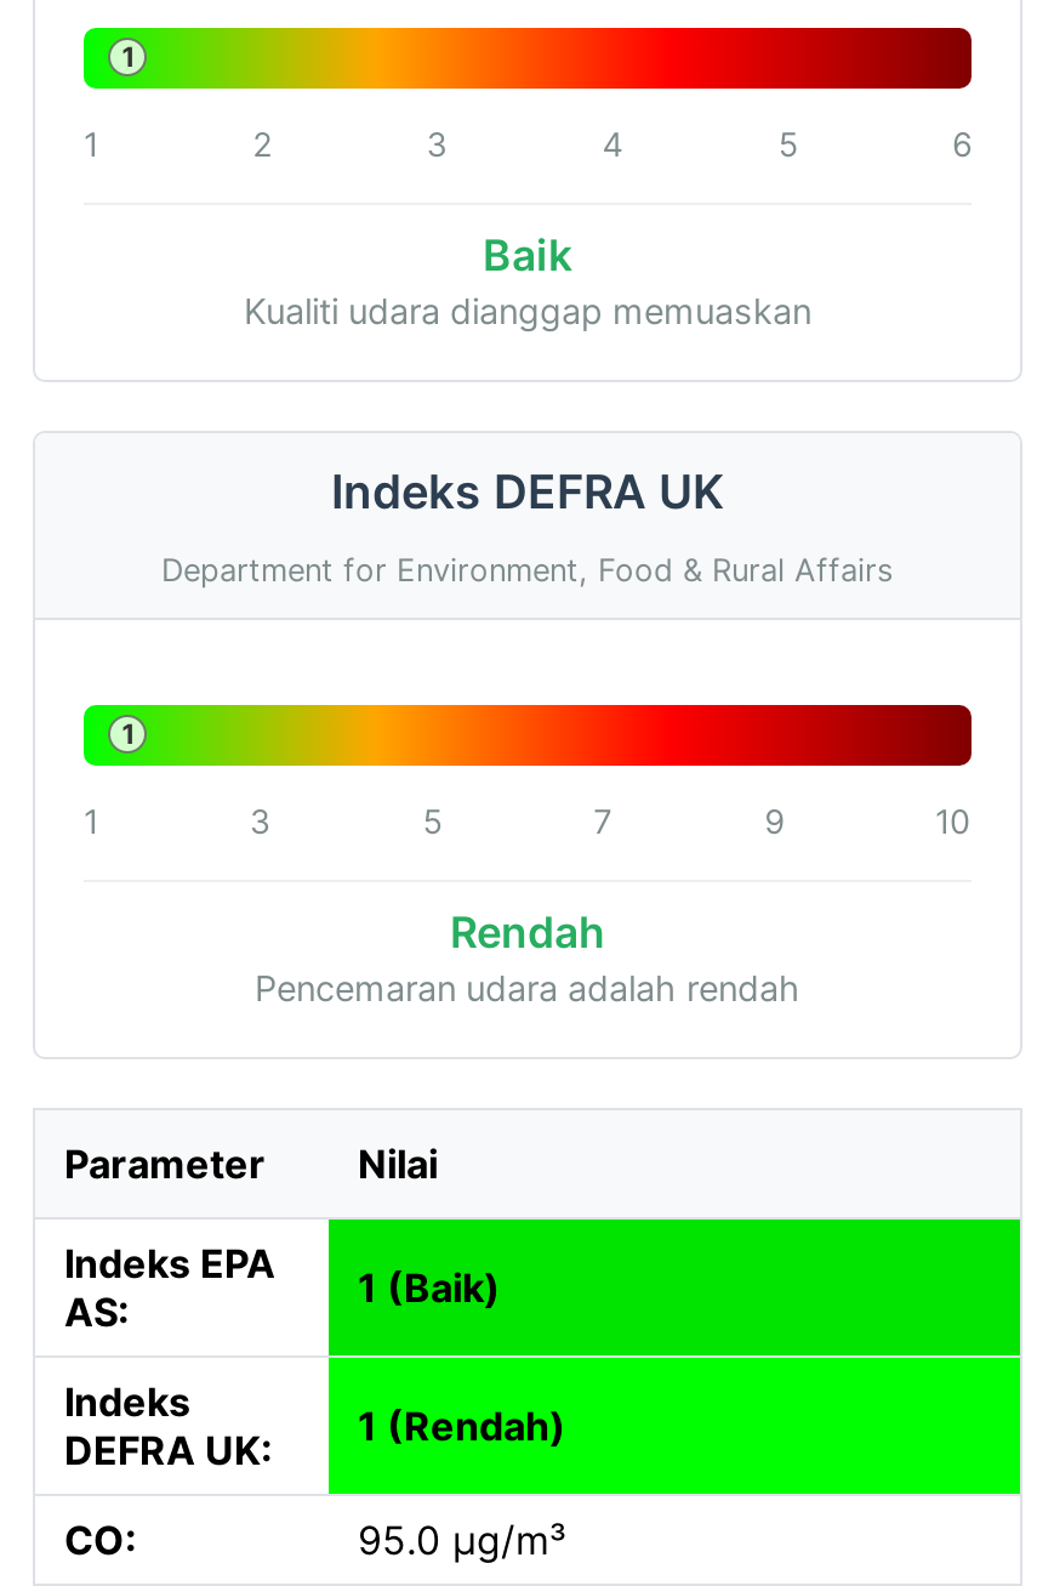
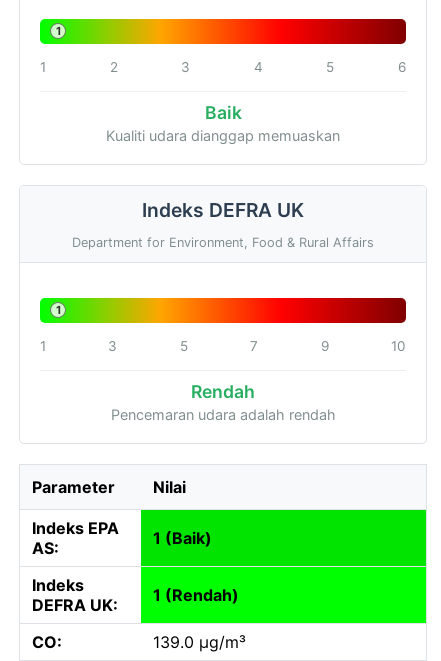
- 95.0 µg/m³
+ 139.0 µg/m³
